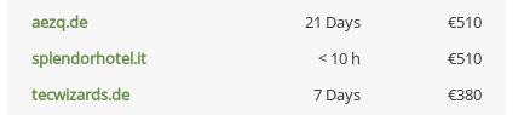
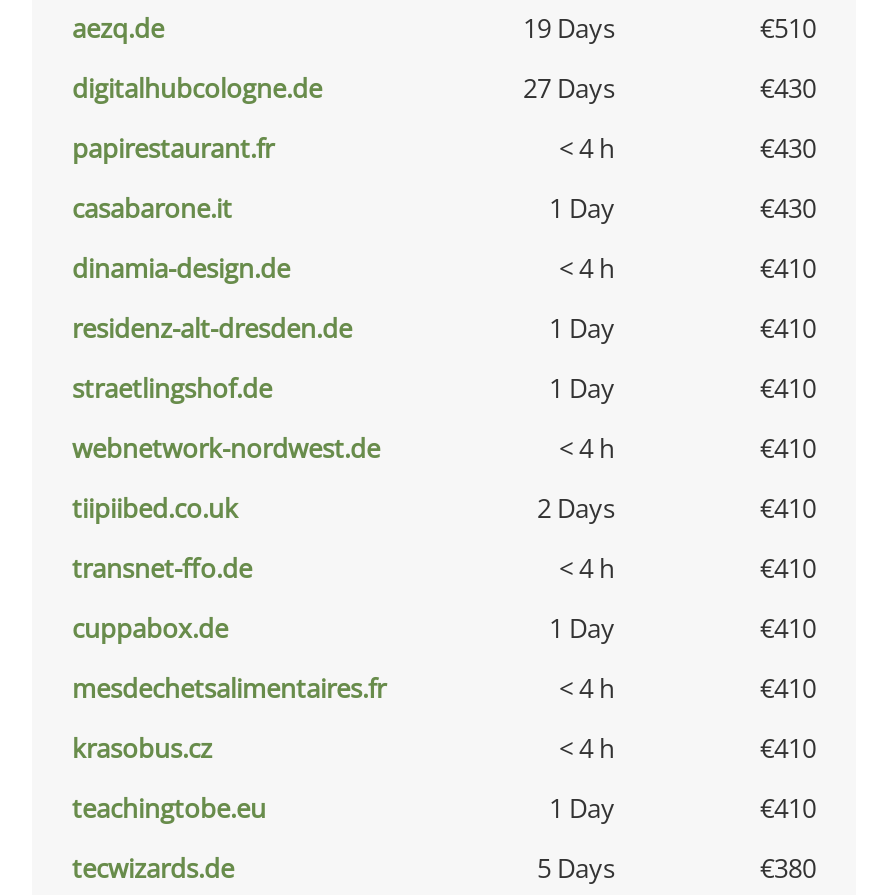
- 21 Days
+ 19 Days

- splendorhotel.it
- < 10 h
- €510
+ digitalhubcologne.de
+ 27 Days
+ €430
+ papirestaurant.fr
+ < 4 h
+ €430
+ casabarone.it
+ 1 Day
+ €430
+ dinamia-design.de
+ < 4 h
+ €410
+ residenz-alt-dresden.de
+ 1 Day
+ €410
+ straetlingshof.de
+ 1 Day
+ €410
+ webnetwork-nordwest.de
+ < 4 h
+ €410
+ tiipiibed.co.uk
+ 2 Days
+ €410
+ transnet-ffo.de
+ < 4 h
+ €410
+ cuppabox.de
+ 1 Day
+ €410
+ mesdechetsalimentaires.fr
+ < 4 h
+ €410
+ krasobus.cz
+ < 4 h
+ €410
+ teachingtobe.eu
+ 1 Day
+ €410

- 7 Days
+ 5 Days
